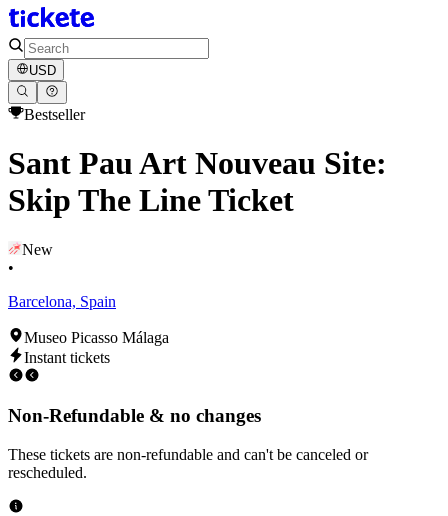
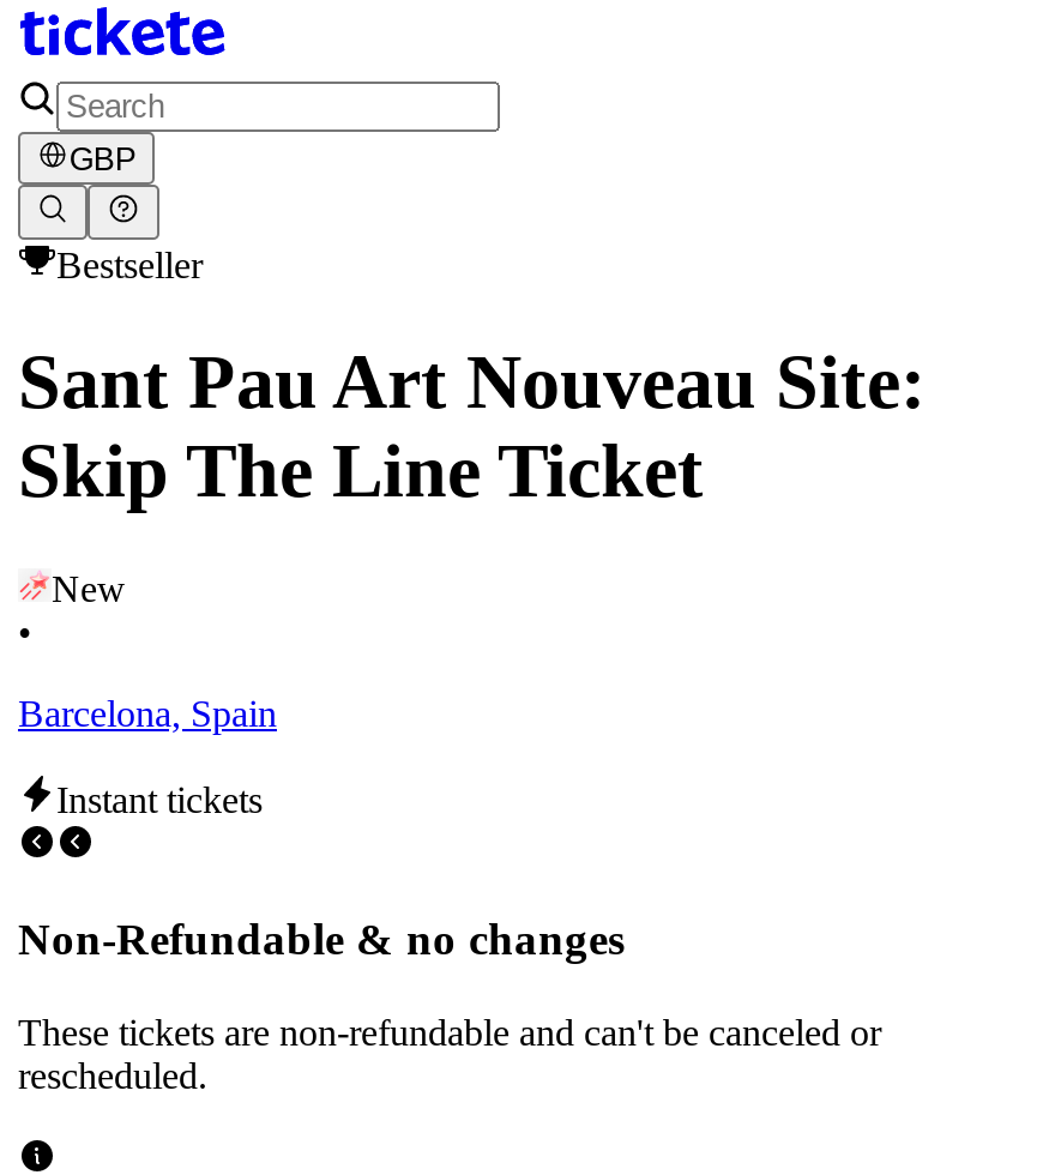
- USD
+ GBP

- Museo Picasso Málaga
